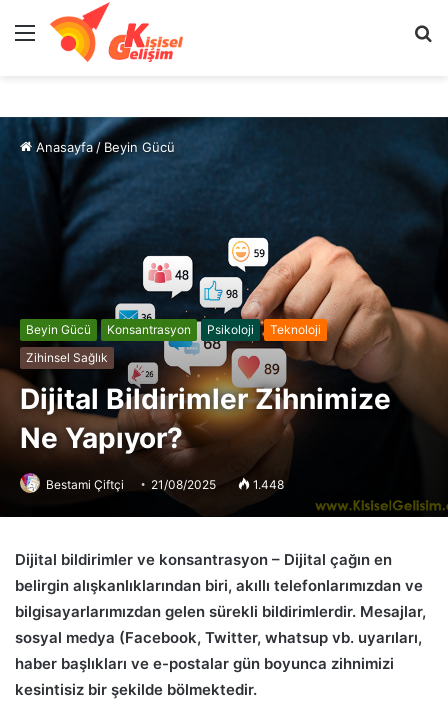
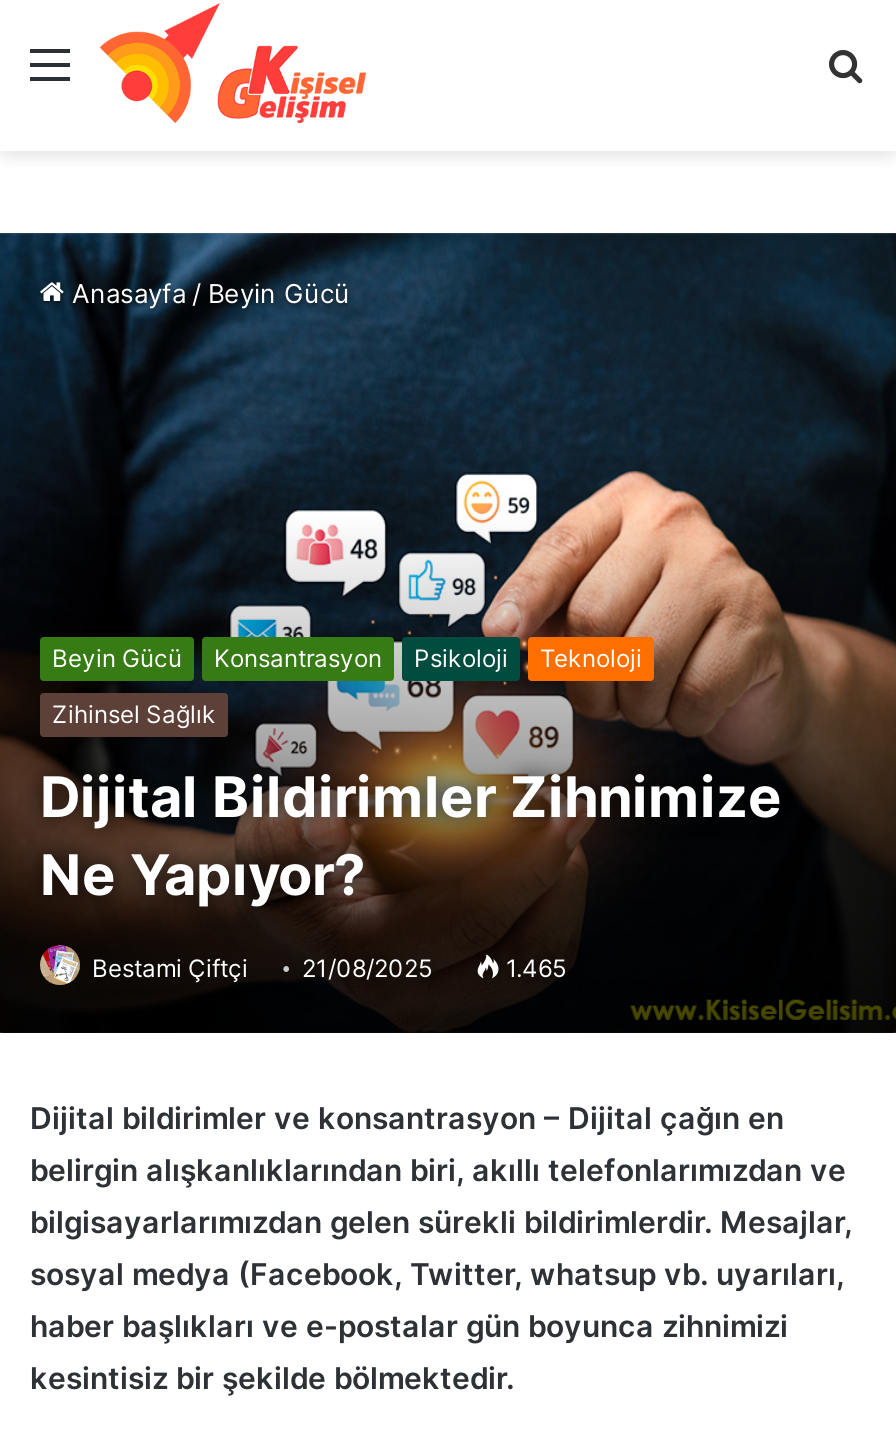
- 1.448
+ 1.465
